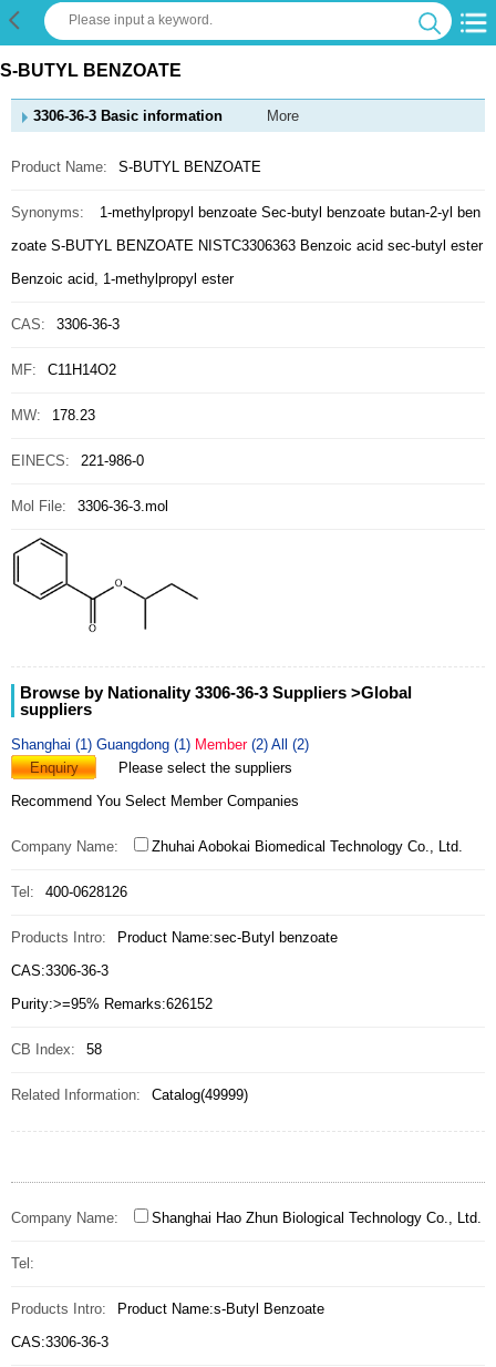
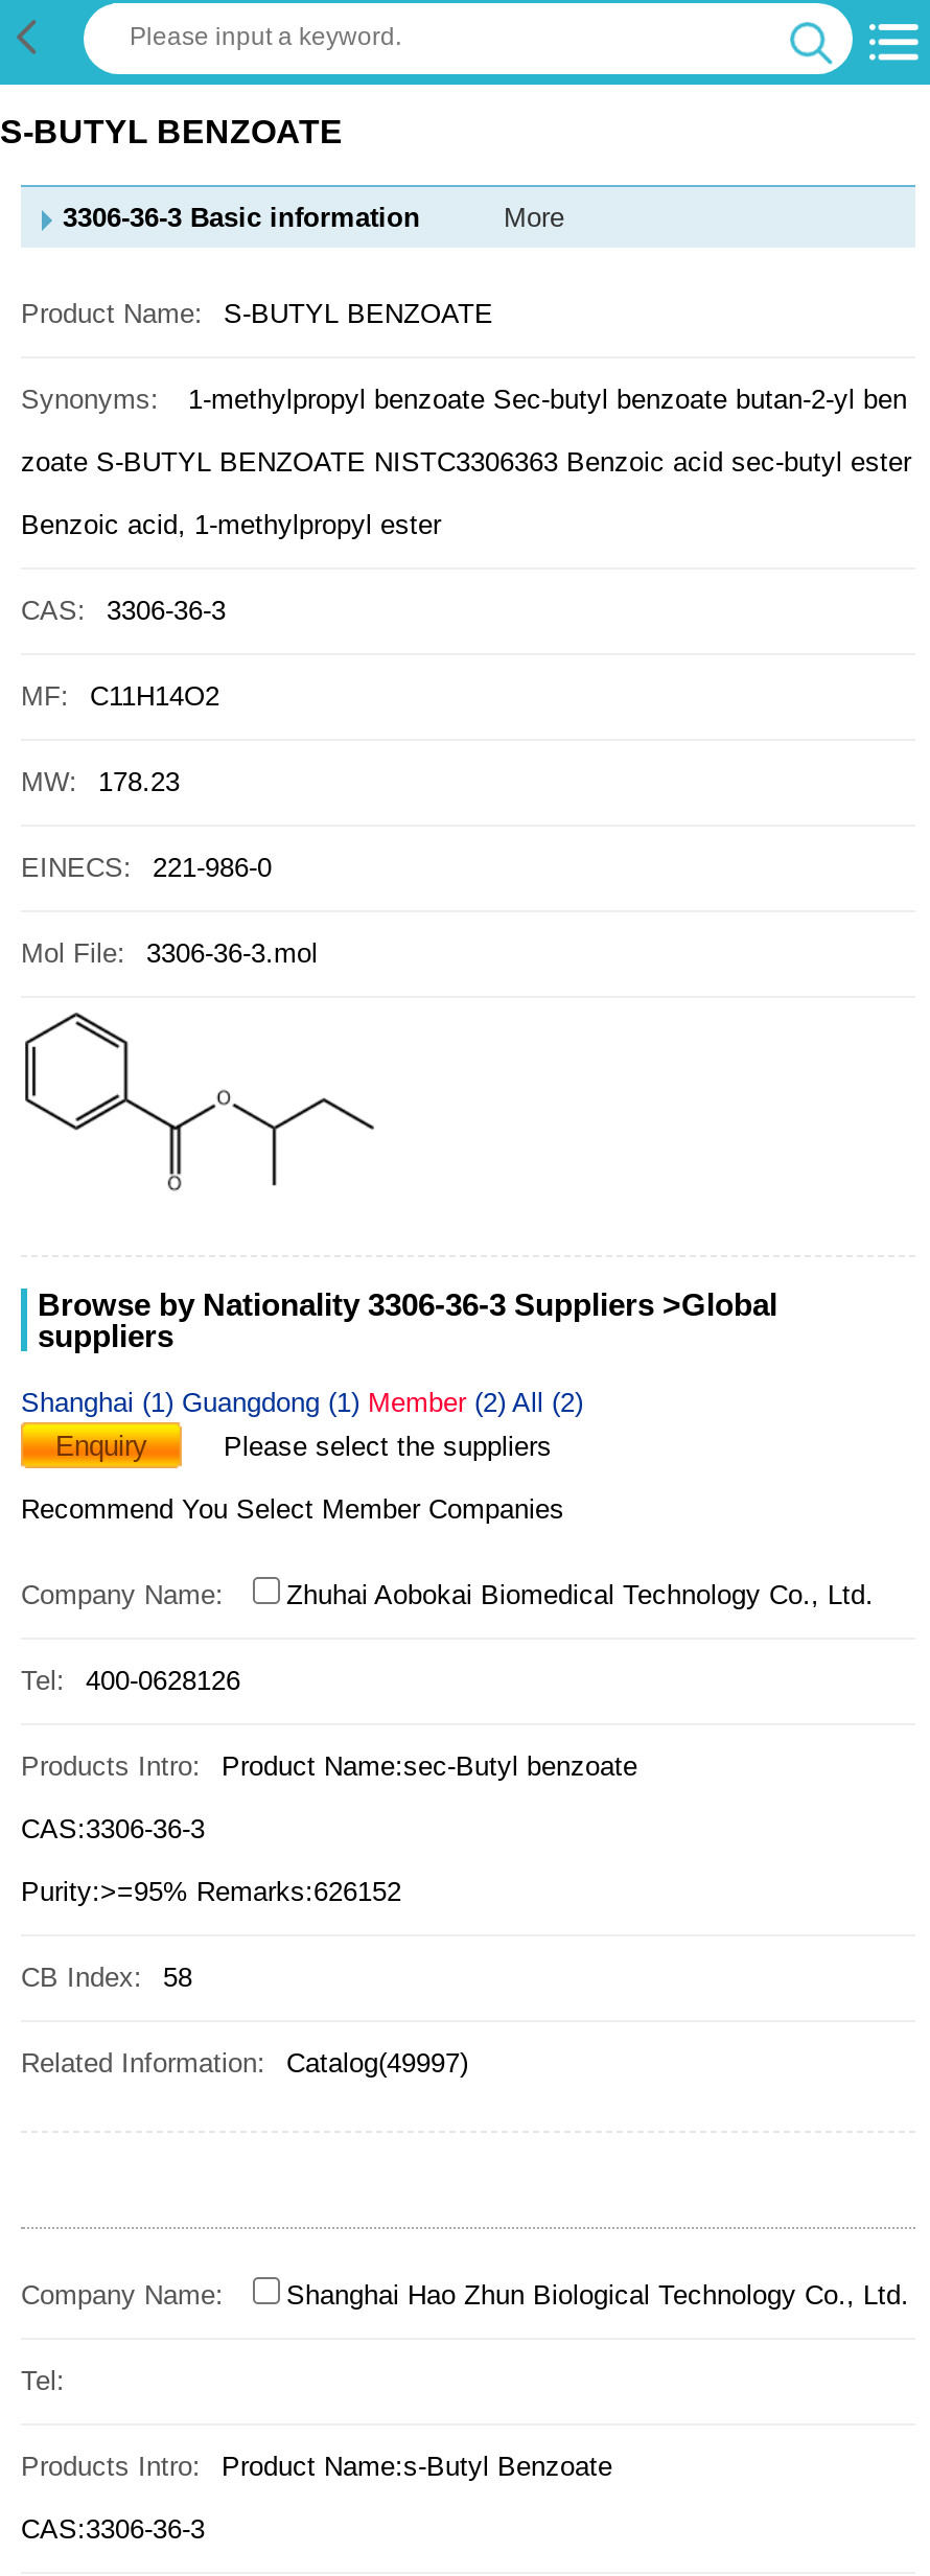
- Related Information: Catalog(49999)
+ Related Information: Catalog(49997)
